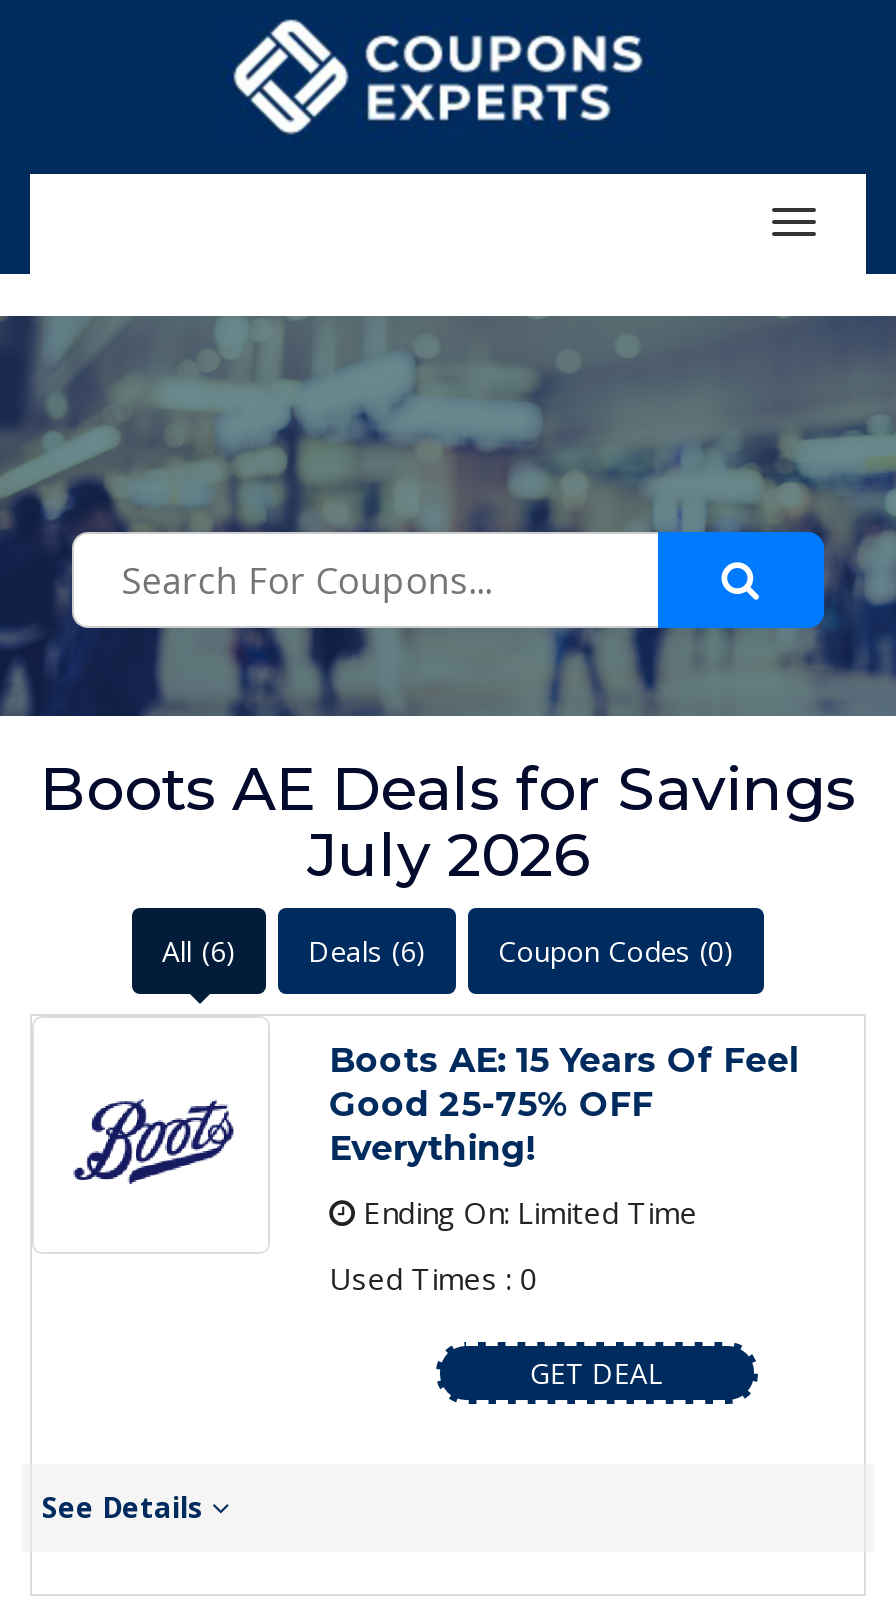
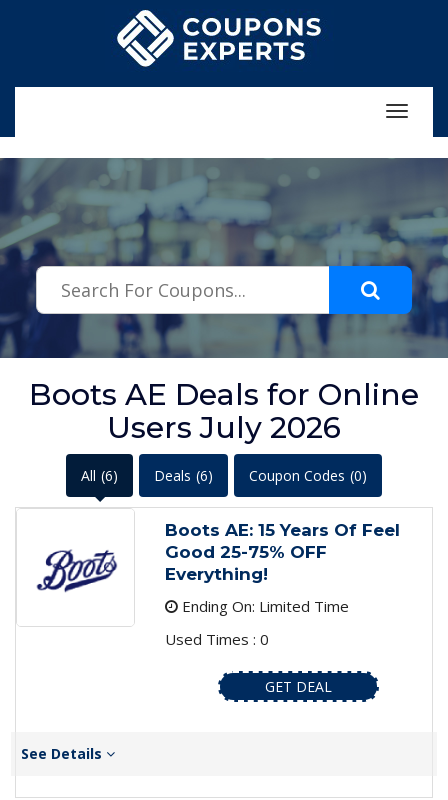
- Boots AE Deals for Savings
- July 2026
+ Boots AE Deals for Online
+ Users July 2026
